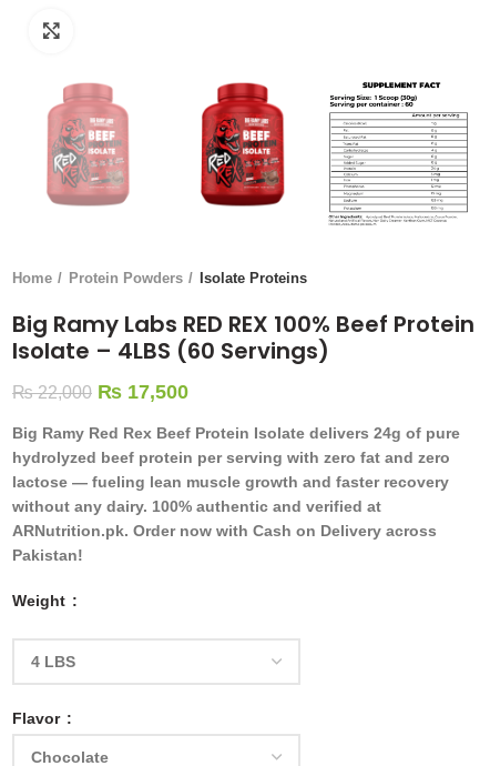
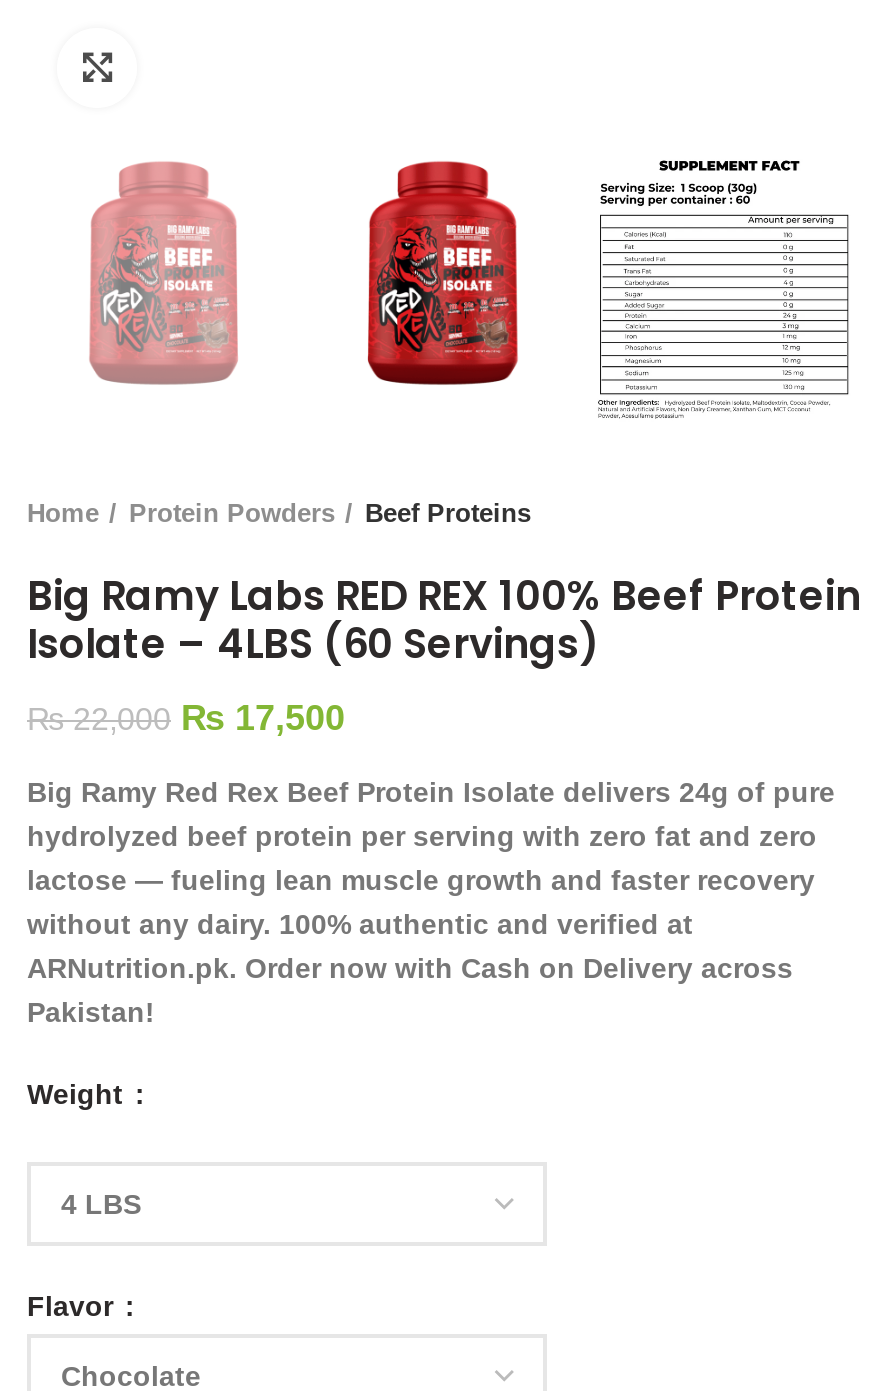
- Isolate Proteins
+ Beef Proteins
